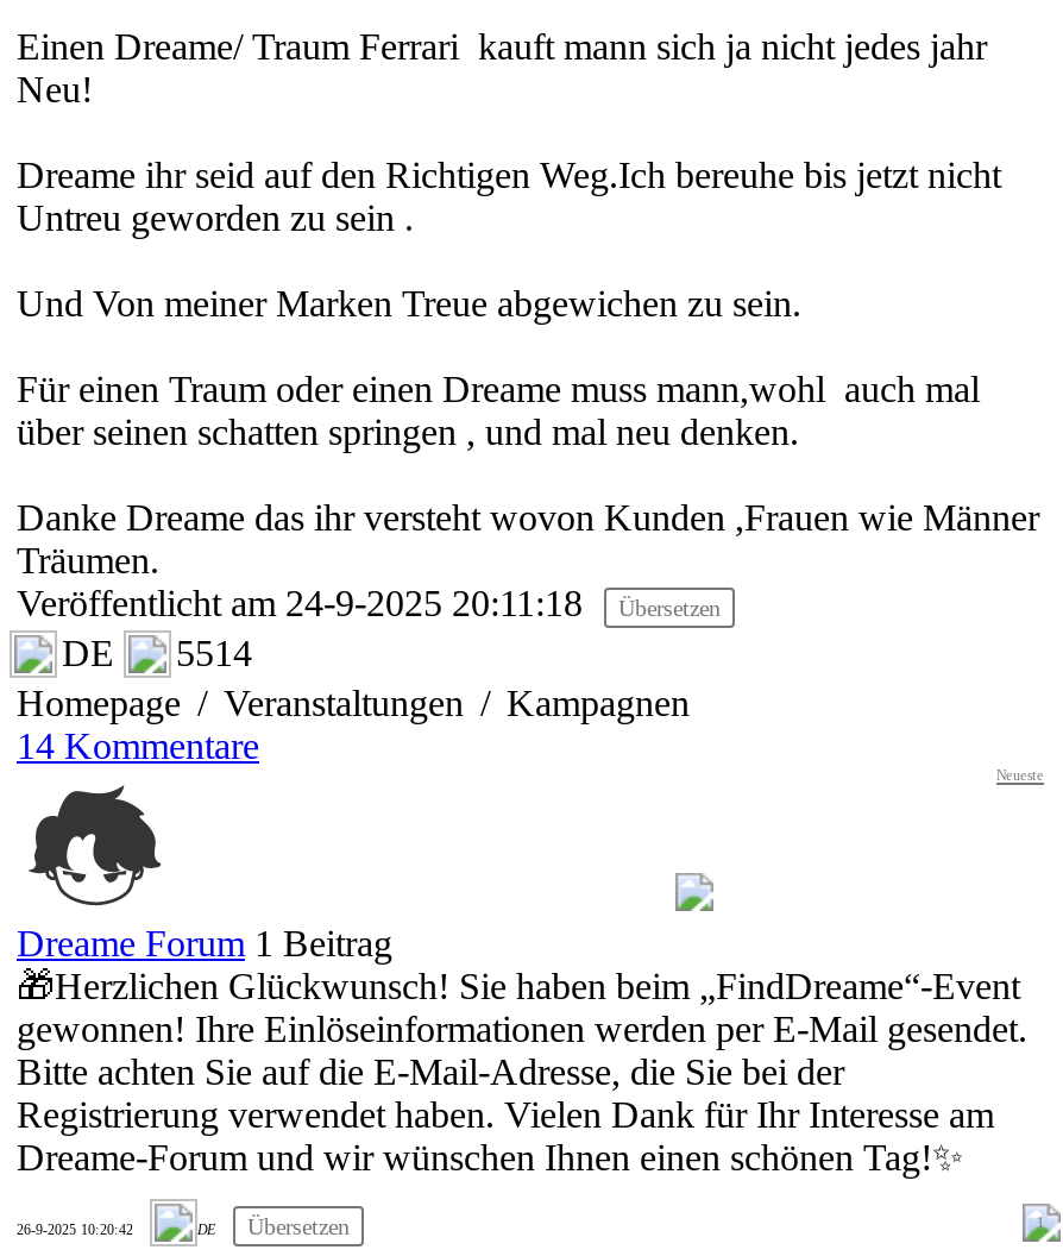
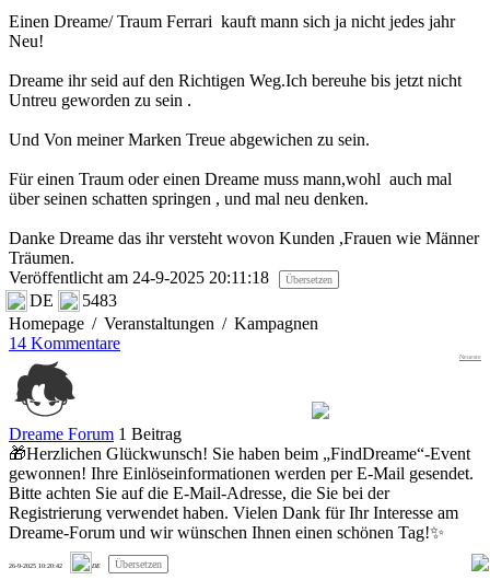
- DE 5514
+ DE 5483
